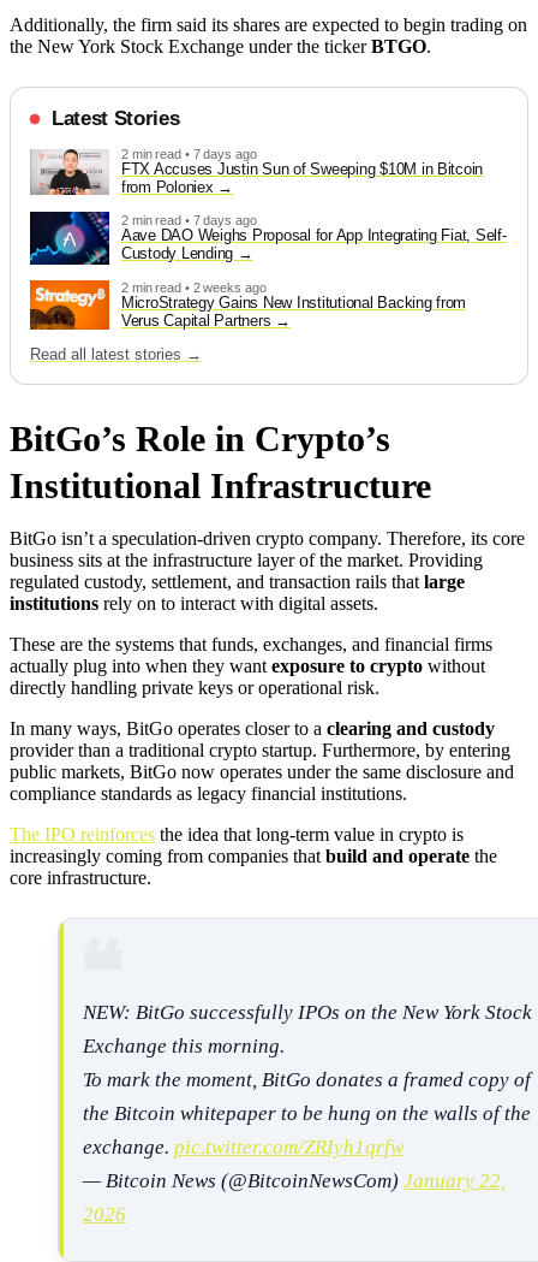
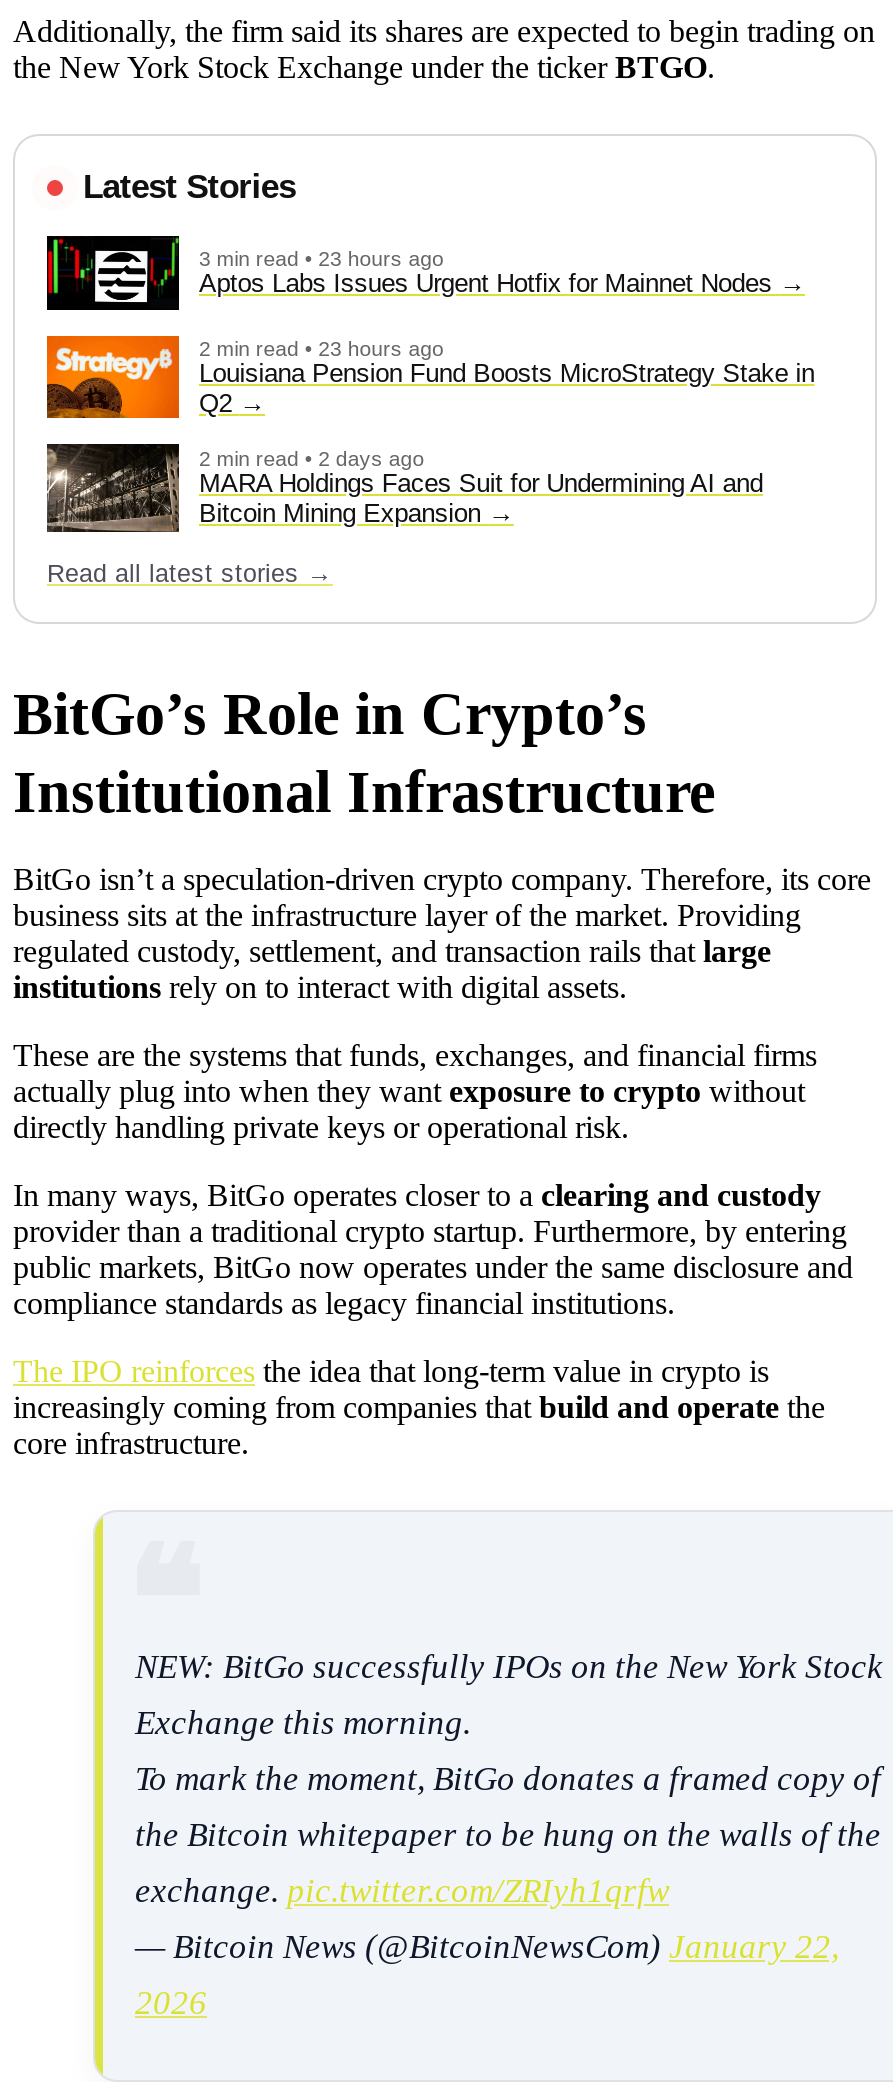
- [image]
- 2 min read • 7 days ago
- FTX Accuses Justin Sun of Sweeping $10M in Bitcoin
- from Poloniex
+ [image]
+ 3 min read • 23 hours ago
+ Aptos Labs Issues Urgent Hotfix for Mainnet Nodes

- [image]
- 2 min read • 7 days ago
- Aave DAO Weighs Proposal for App Integrating Fiat, Self-
- Custody Lending
+ [image]
+ 2 min read • 23 hours ago
+ Louisiana Pension Fund Boosts MicroStrategy Stake in
+ Q2

- [image]
- 2 min read • 2 weeks ago
- MicroStrategy Gains New Institutional Backing from
- Verus Capital Partners
+ [image]
+ 2 min read • 2 days ago
+ MARA Holdings Faces Suit for Undermining AI and
+ Bitcoin Mining Expansion
